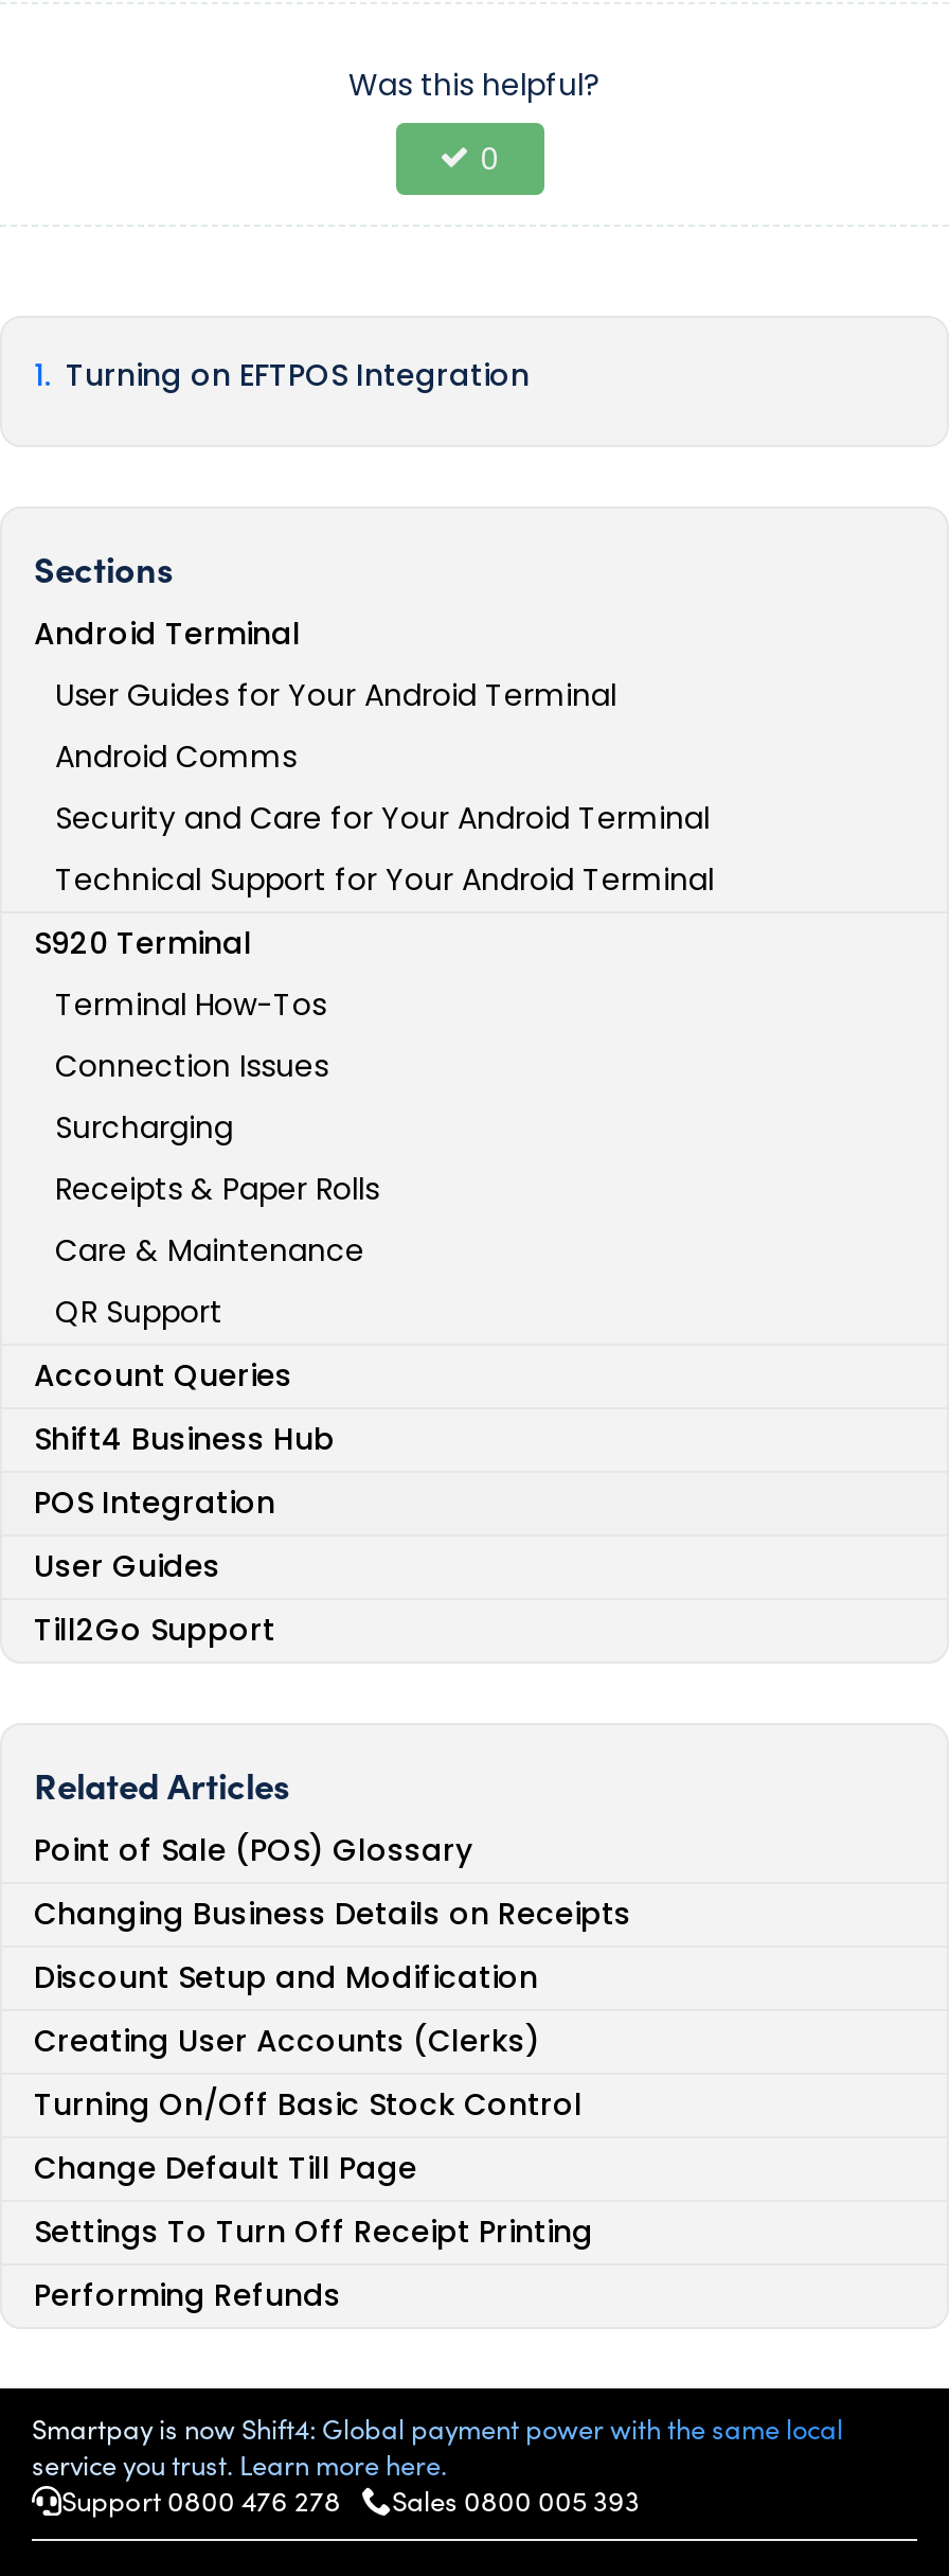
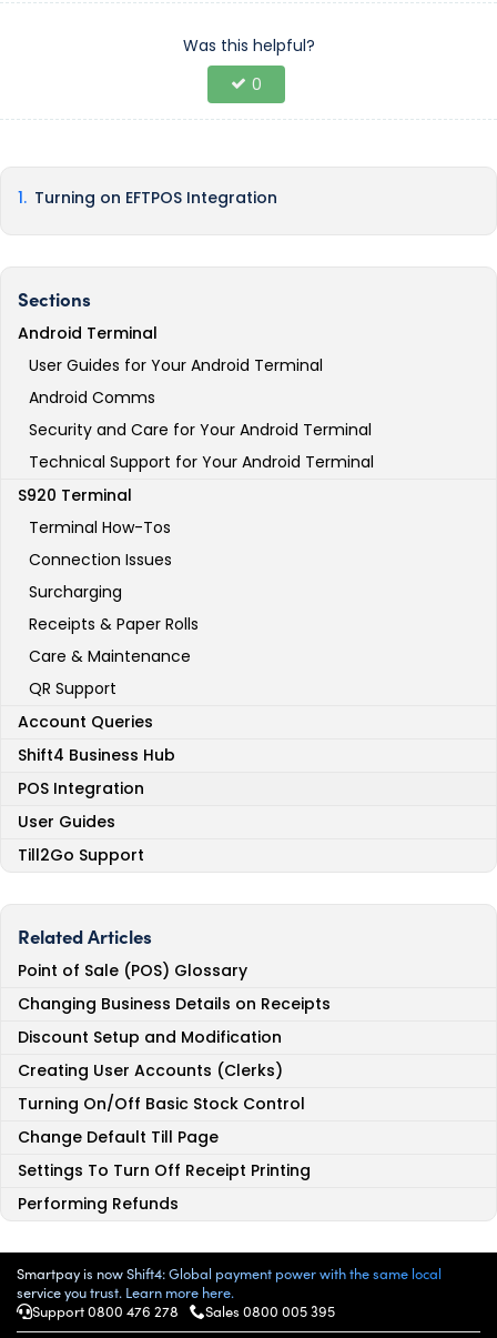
- Support 0800 476 278 Sales 0800 005 393
+ Support 0800 476 278 Sales 0800 005 395
